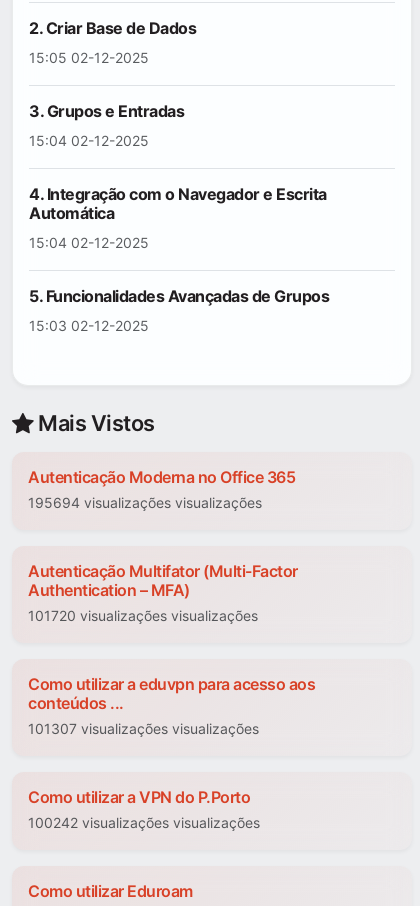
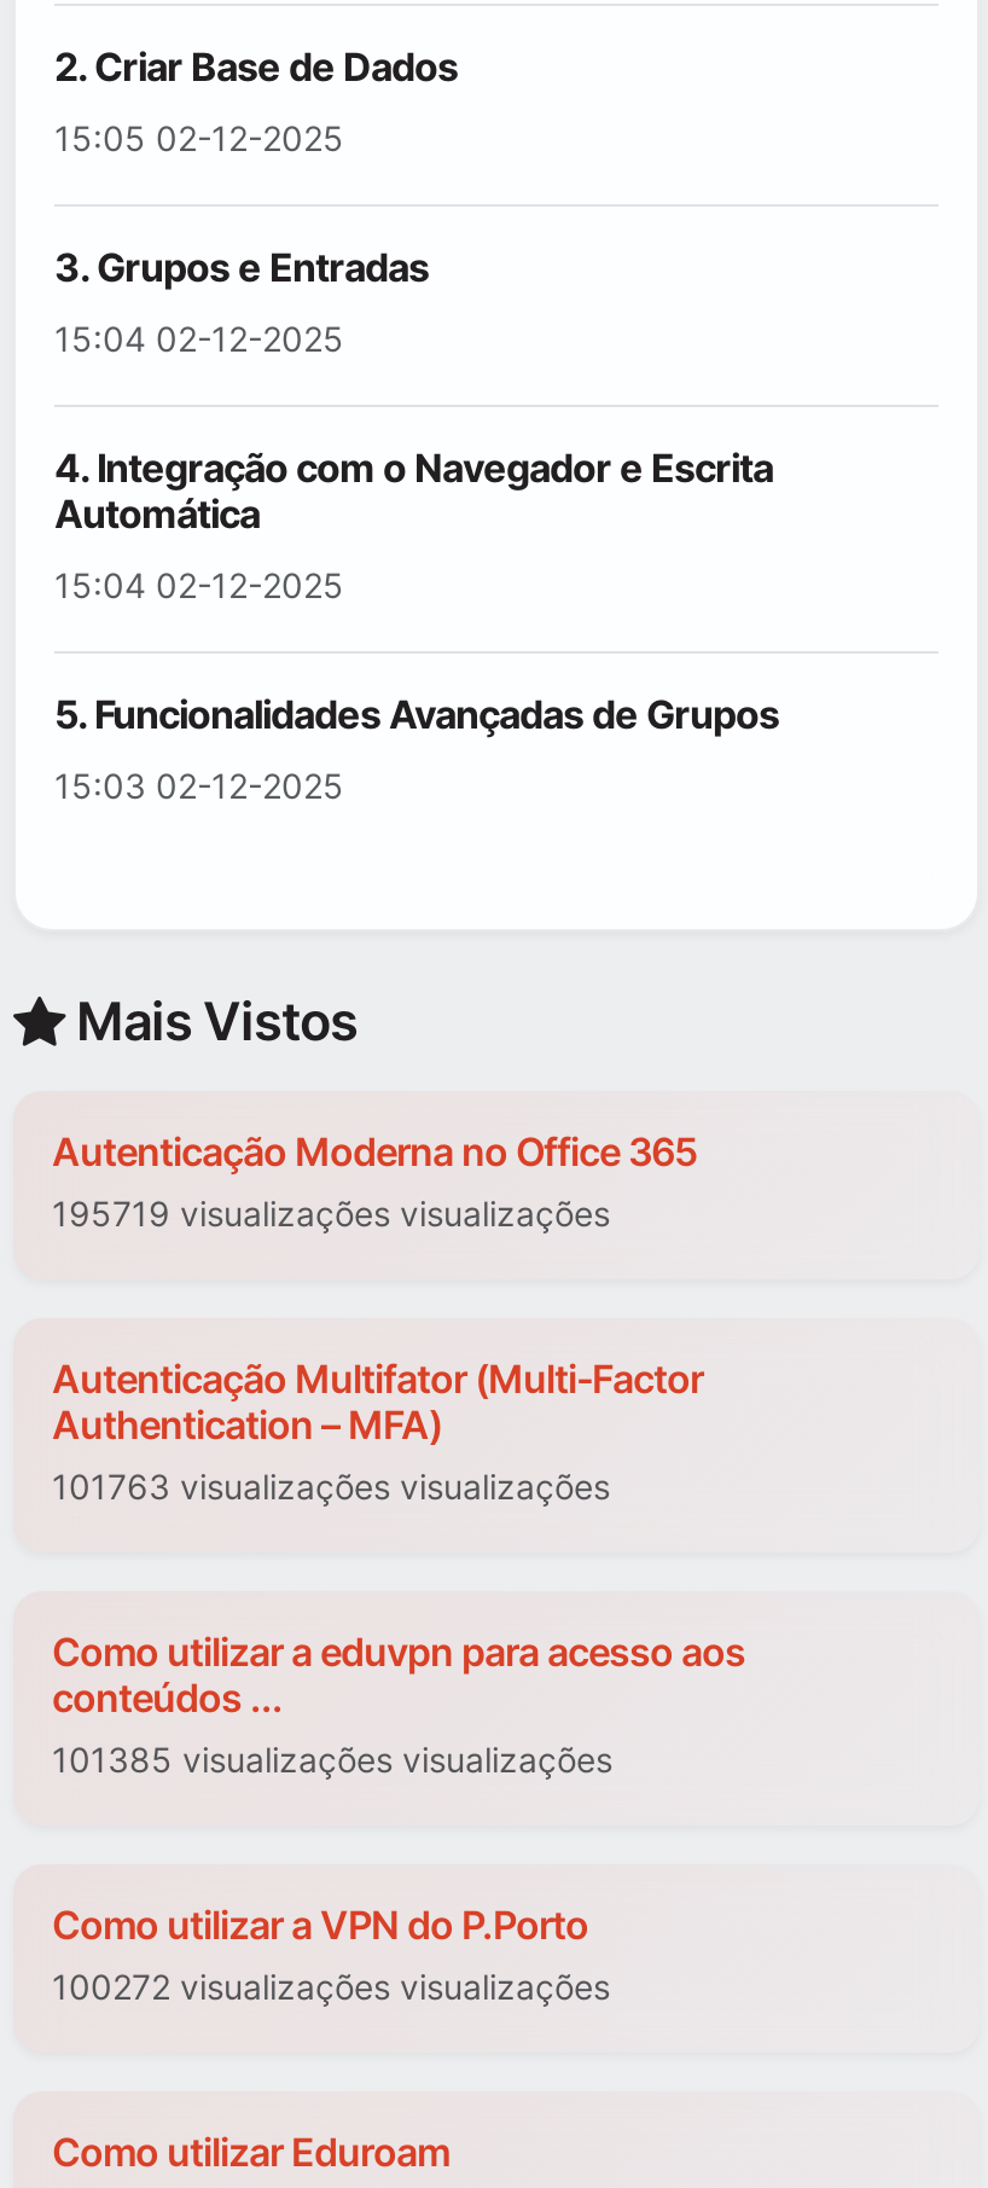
- 195694 visualizações visualizações
+ 195719 visualizações visualizações

- 101720 visualizações visualizações
+ 101763 visualizações visualizações

- 101307 visualizações visualizações
+ 101385 visualizações visualizações

- 100242 visualizações visualizações
+ 100272 visualizações visualizações
